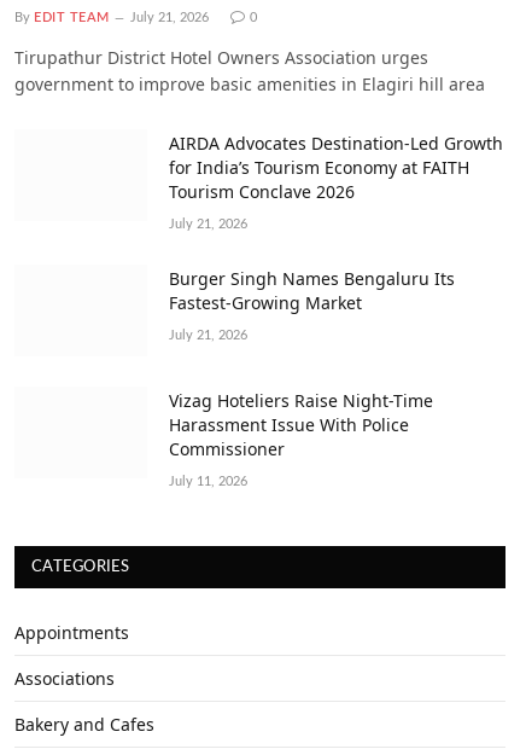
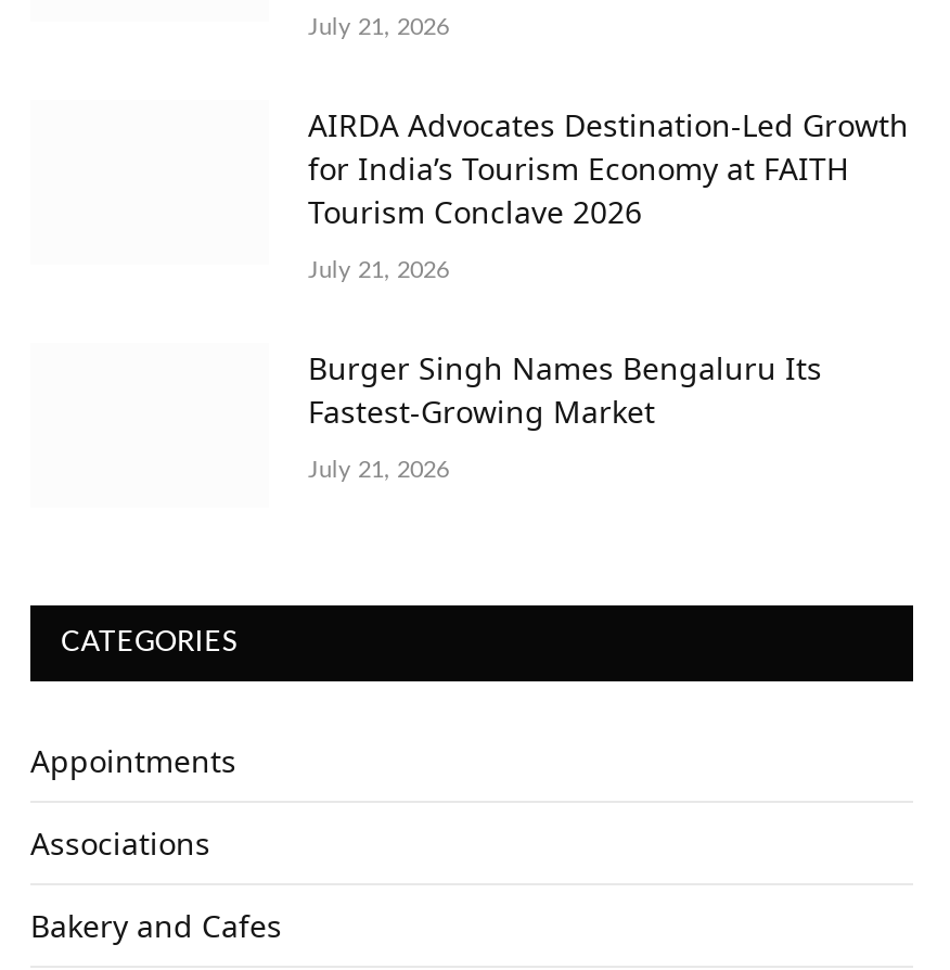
- By EDIT TEAM

- 0
- Tirupathur District Hotel Owners Association urges
- government to improve basic amenities in Elagiri hill area

- Vizag Hoteliers Raise Night-Time
- Harassment Issue With Police
- Commissioner
- July 11, 2026
